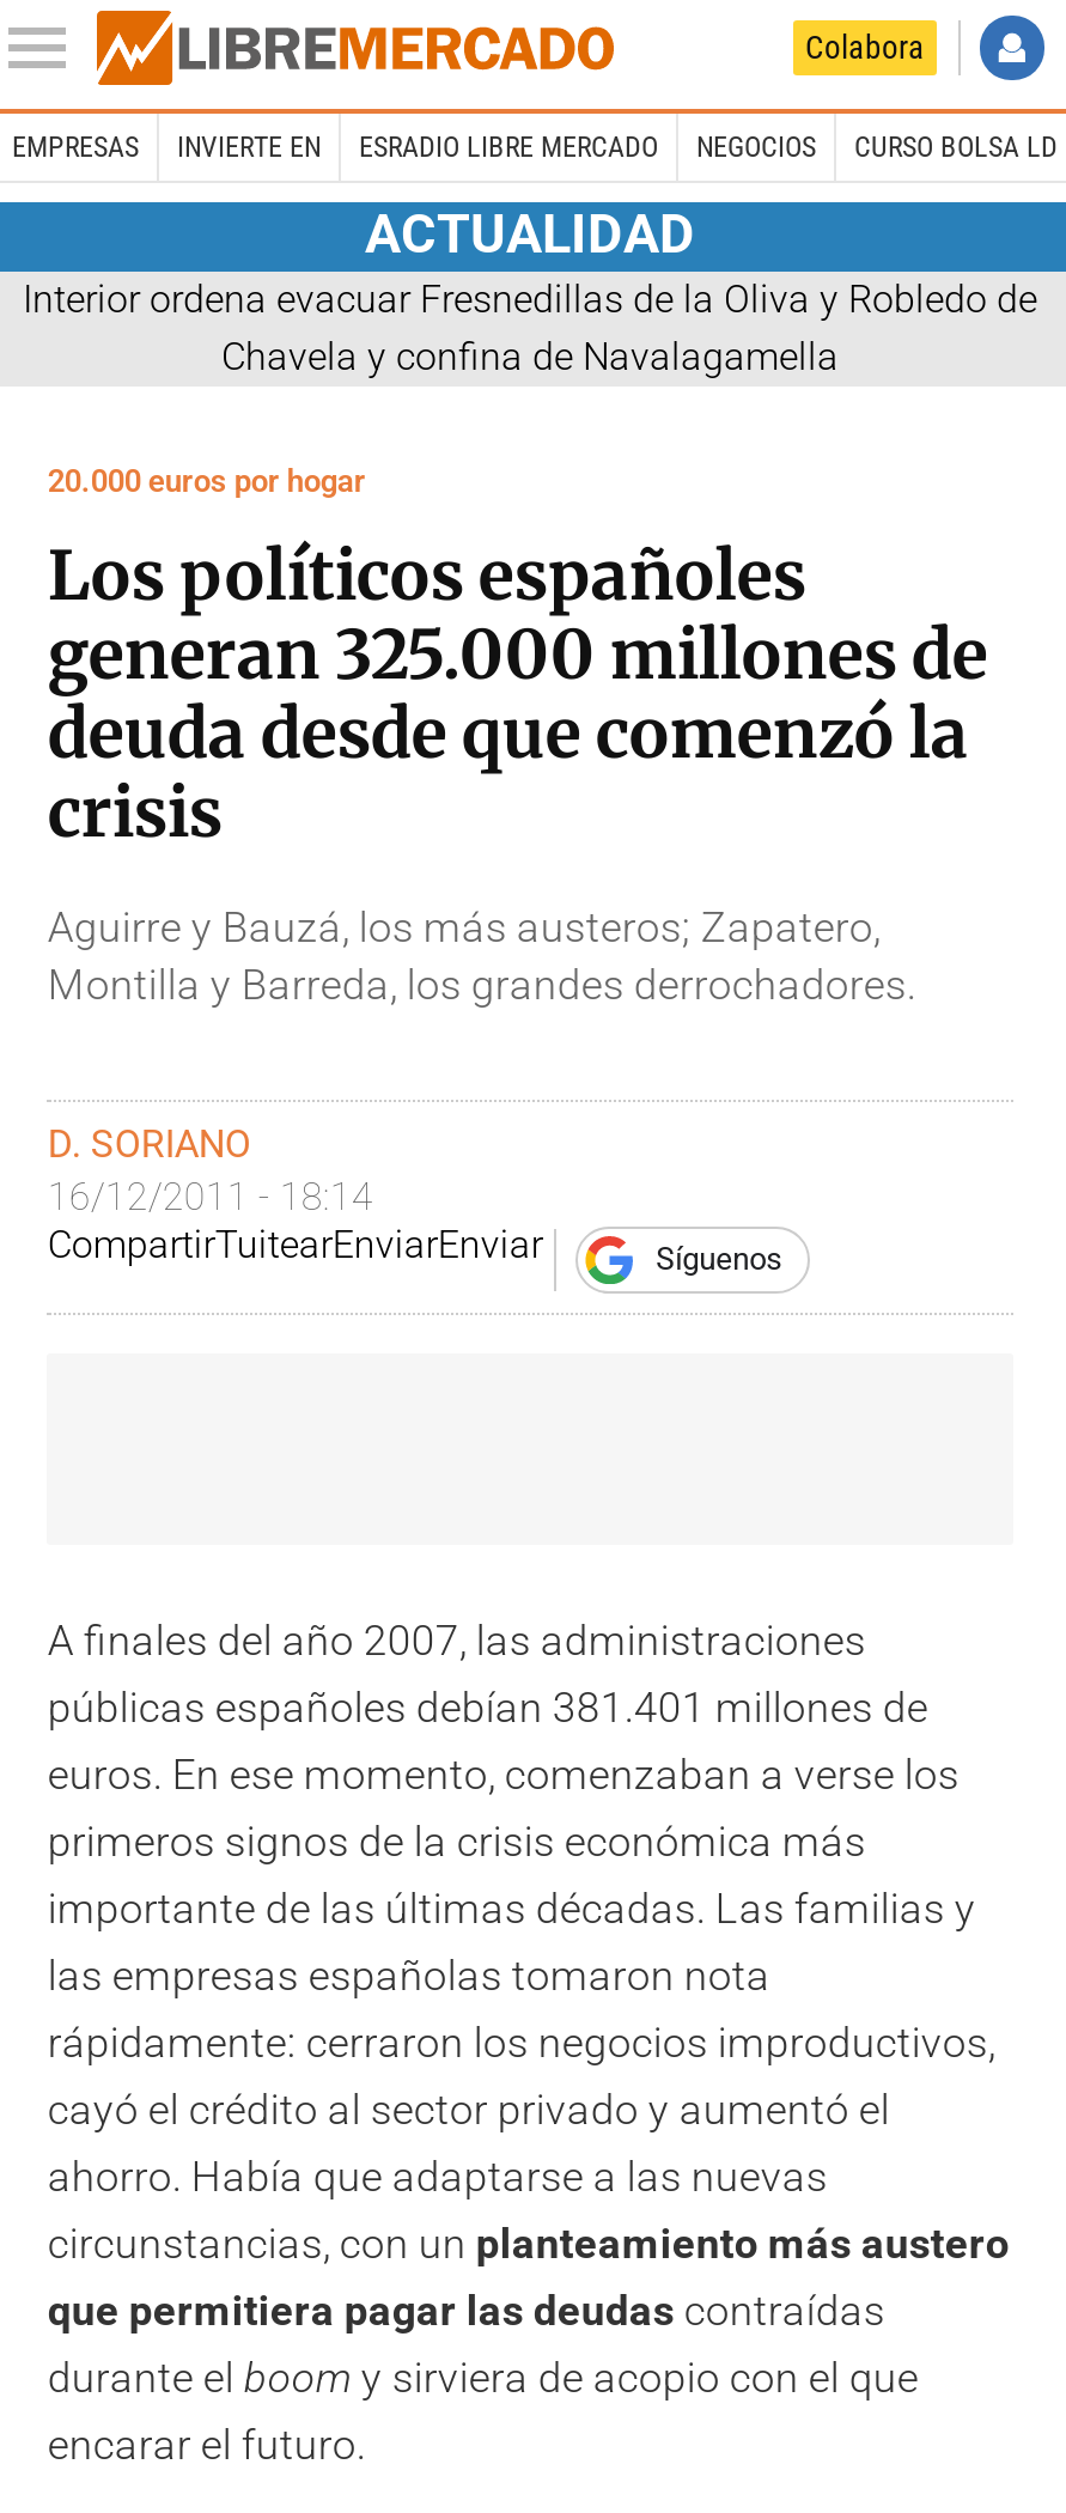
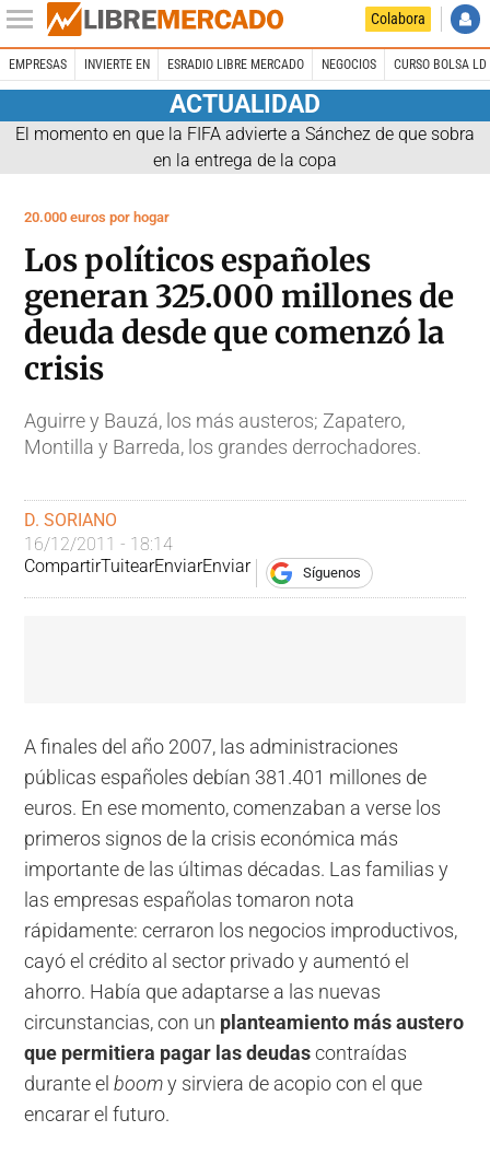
- Interior ordena evacuar Fresnedillas de la Oliva y Robledo de
- Chavela y confina de Navalagamella
+ El momento en que la FIFA advierte a Sánchez de que sobra
+ en la entrega de la copa
